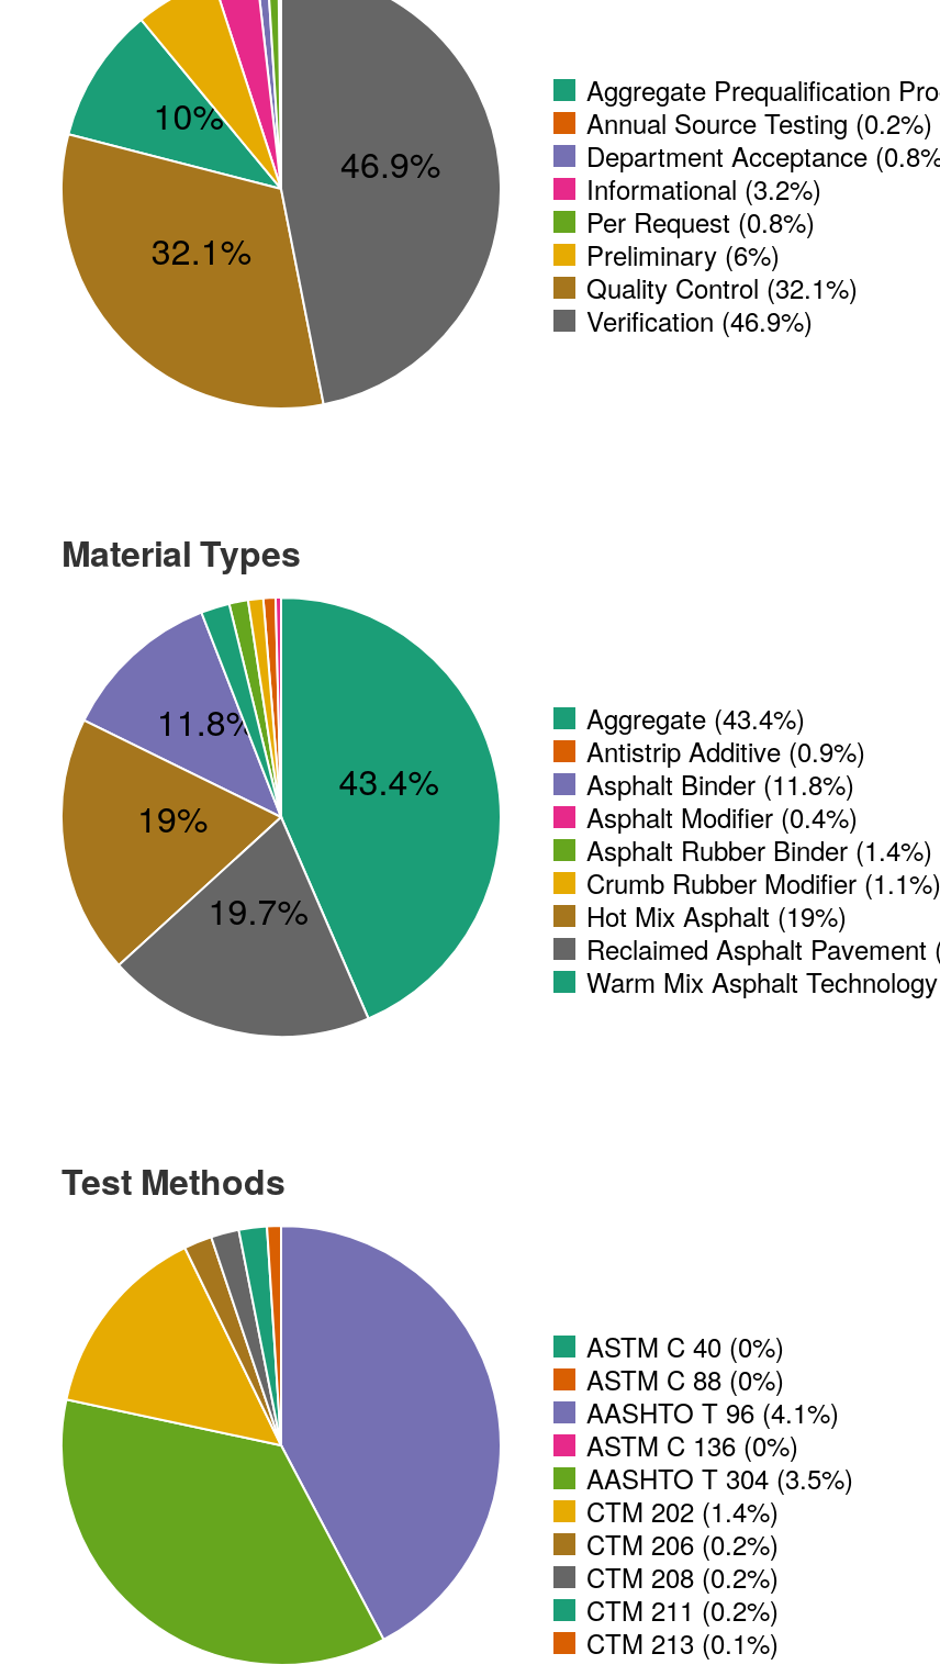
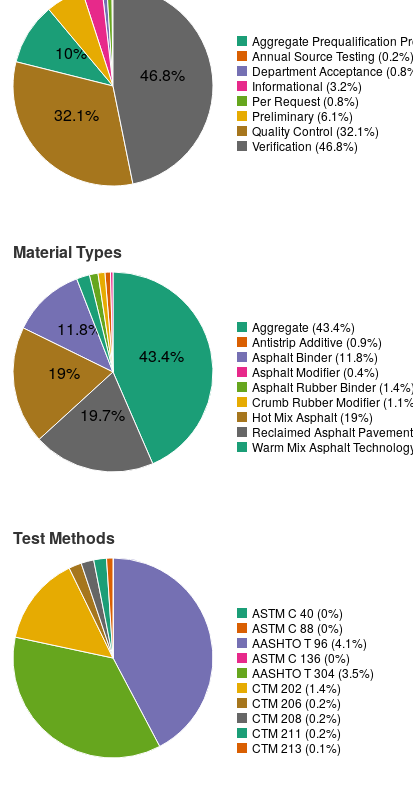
- 46.9%
+ 46.8%

- Preliminary (6%)
+ Preliminary (6.1%)

- Verification (46.9%)
+ Verification (46.8%)
